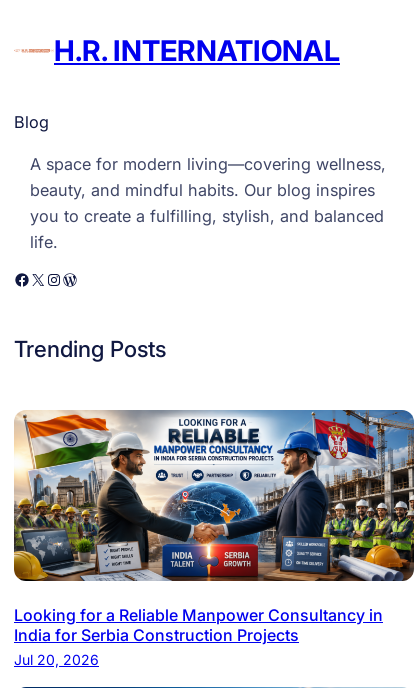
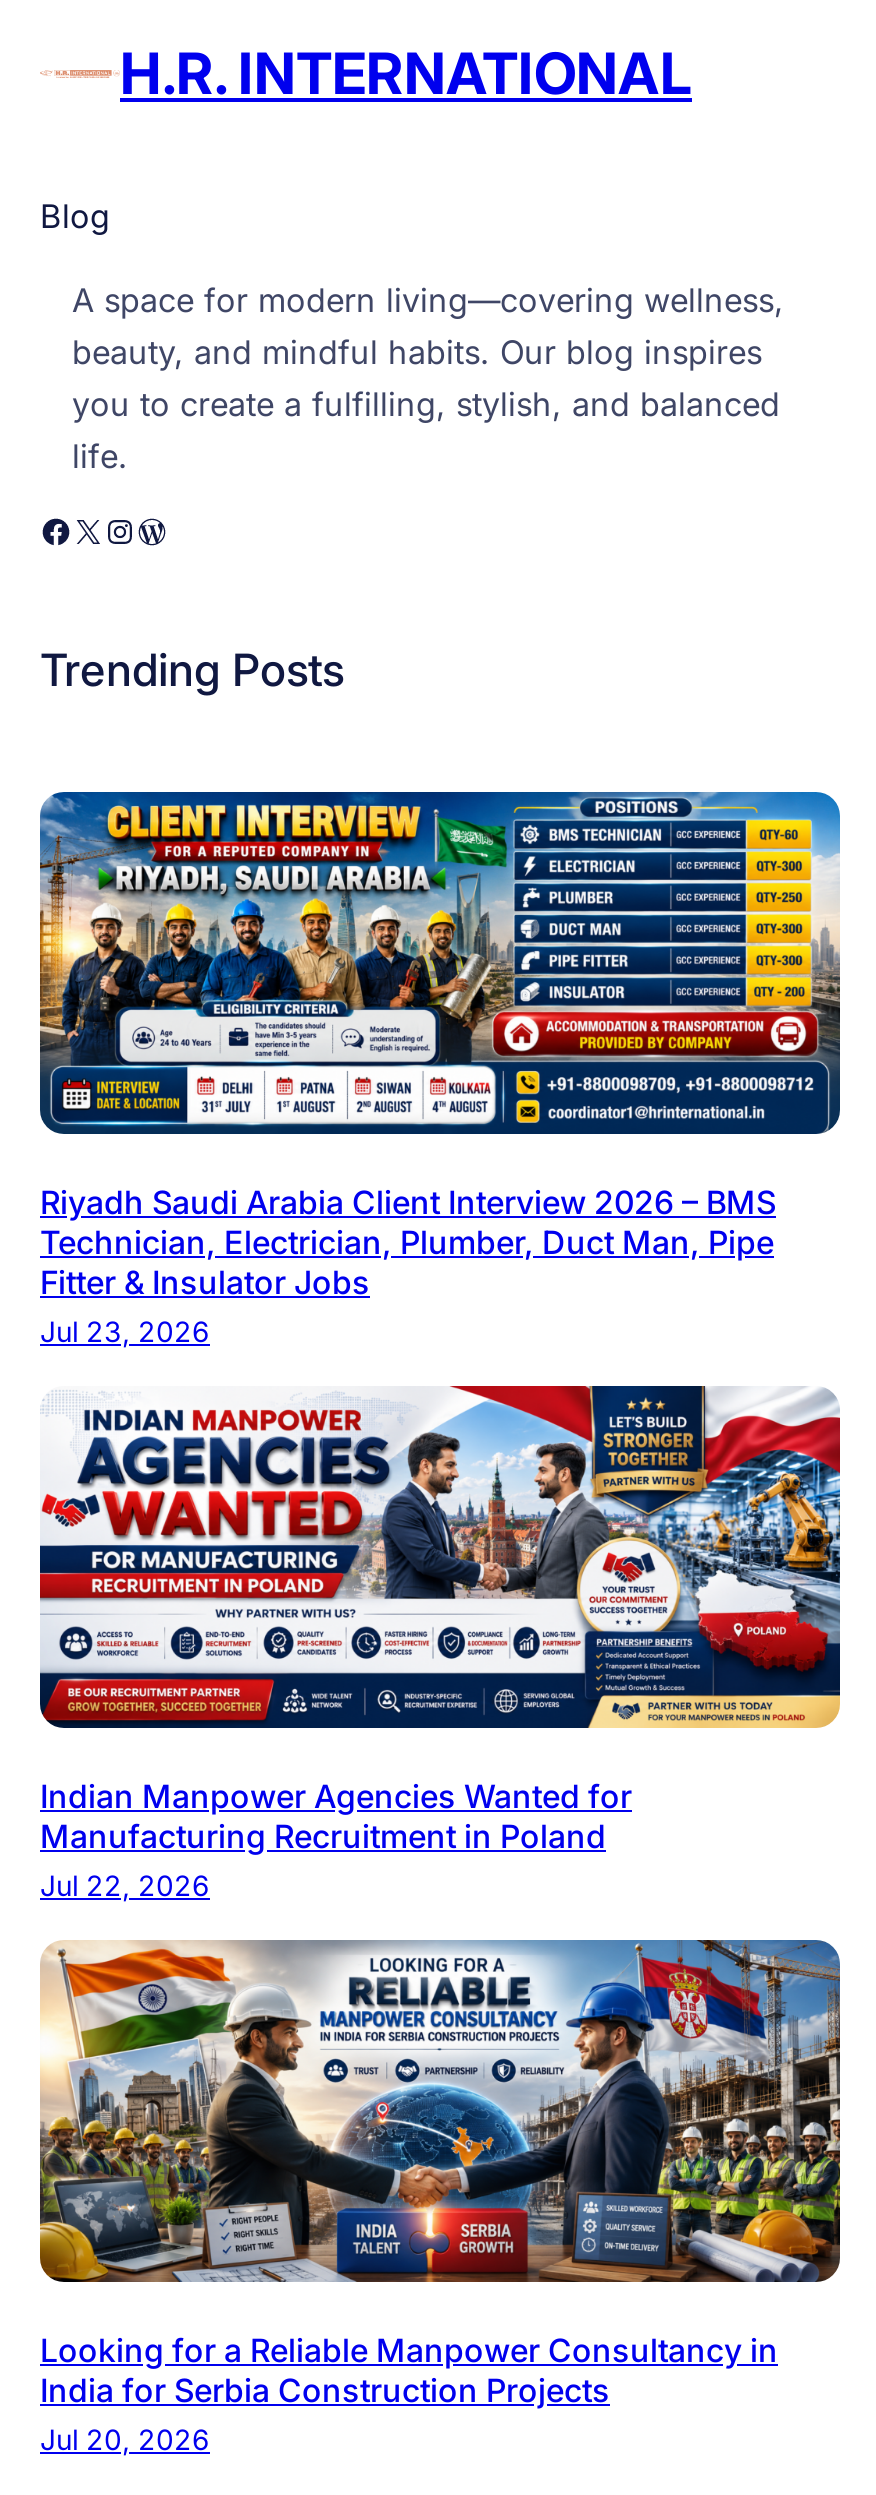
+ [image]
+ Riyadh Saudi Arabia Client Interview 2026 – BMS
+ Technician, Electrician, Plumber, Duct Man, Pipe
+ Fitter & Insulator Jobs
+ Jul 23, 2026

+ [image]
+ Indian Manpower Agencies Wanted for
+ Manufacturing Recruitment in Poland
+ Jul 22, 2026
